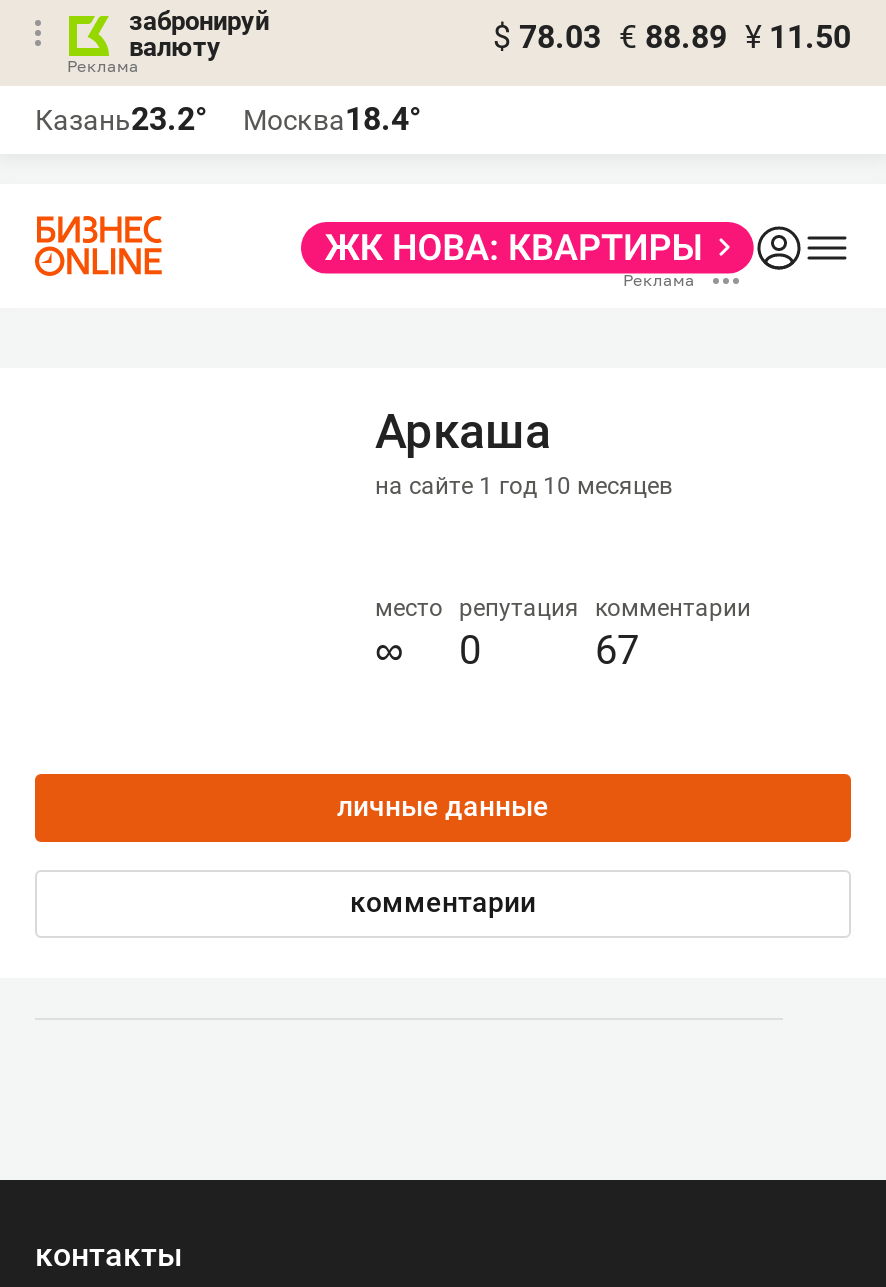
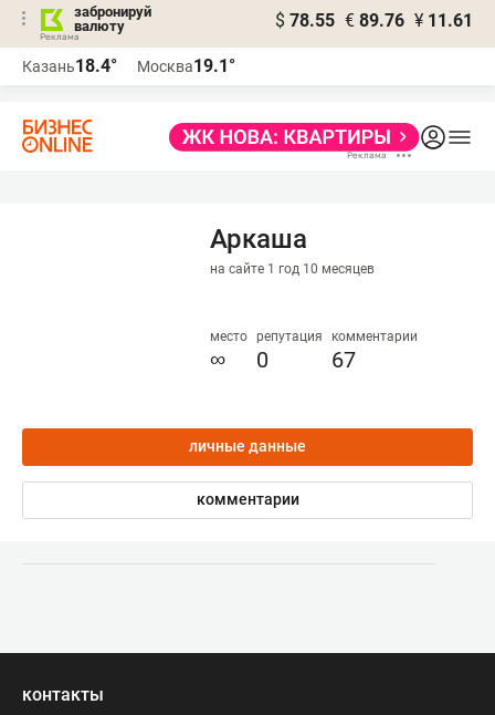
- $ 78.03 € 88.89 ¥ 11.50
+ $ 78.55 € 89.76 ¥ 11.61

- Казань23.2°
+ Казань18.4°

- Москва18.4°
+ Москва19.1°
